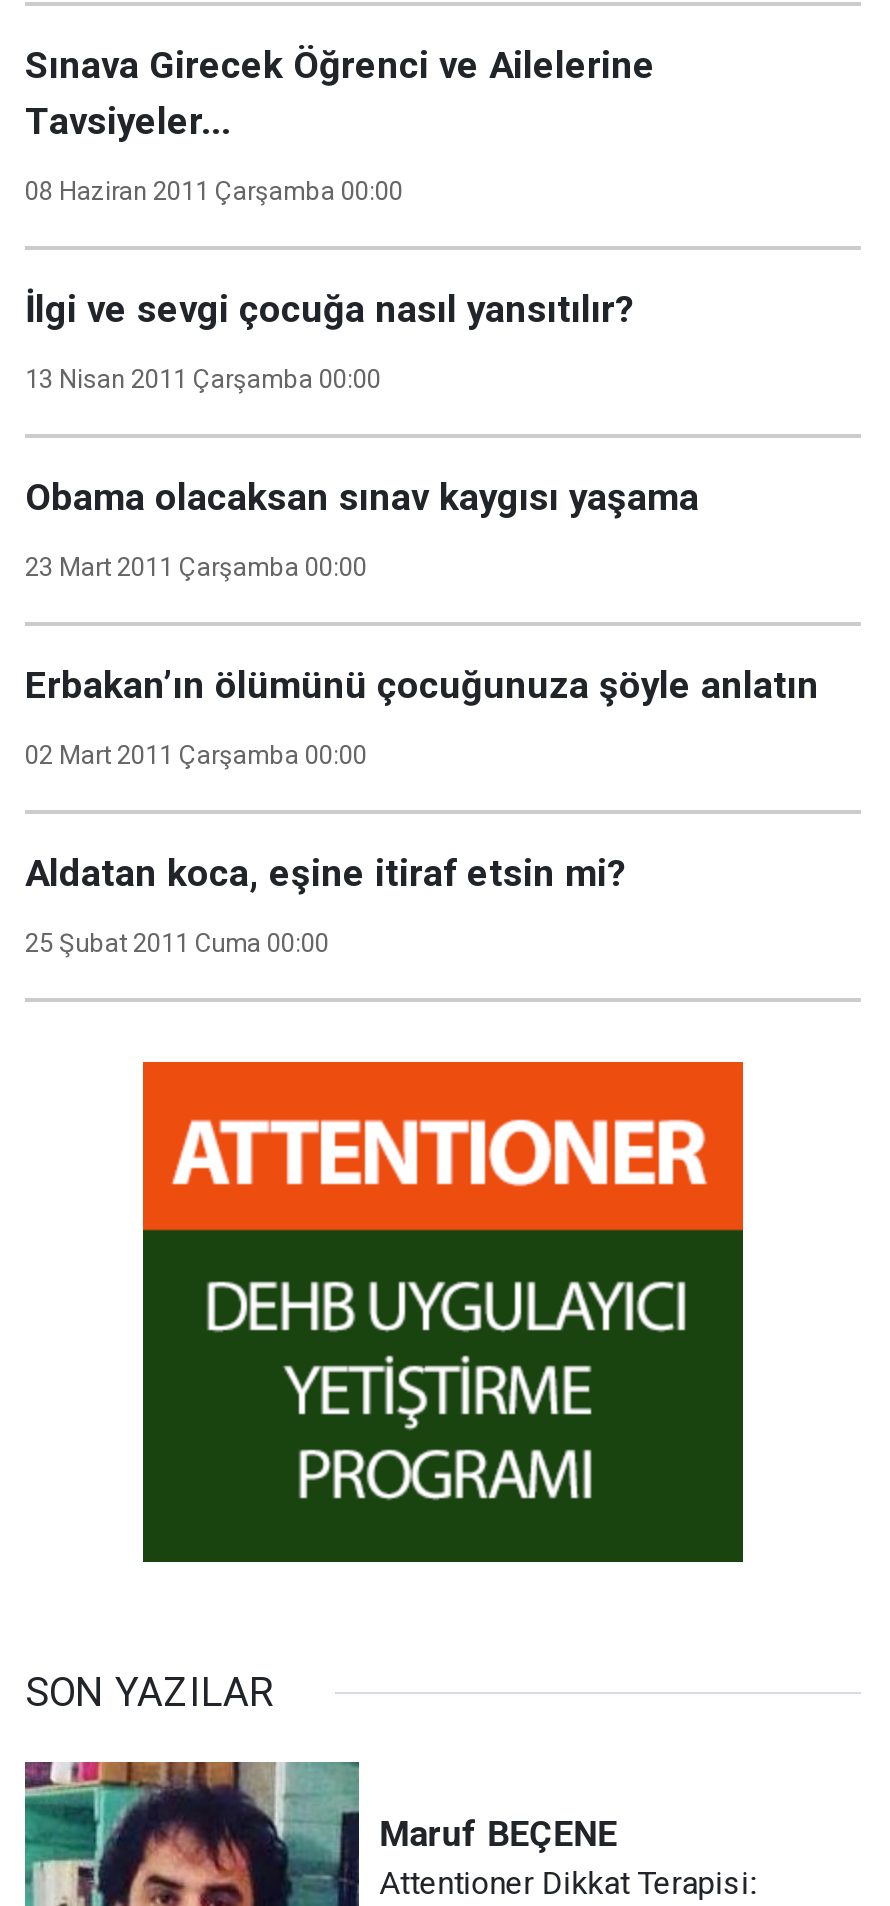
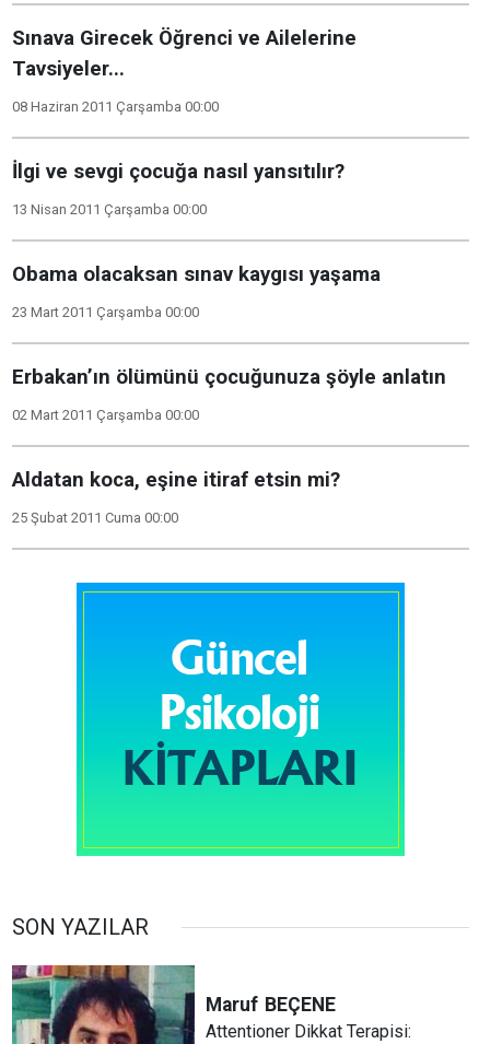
- [image]
+ [image]
